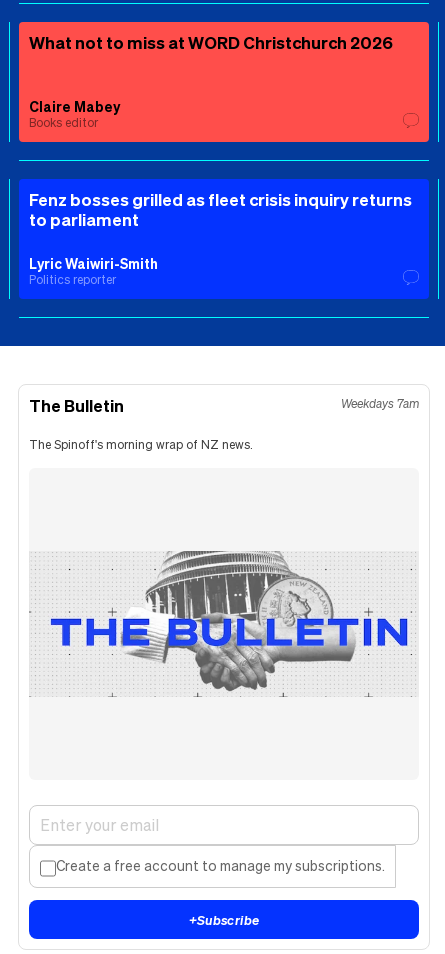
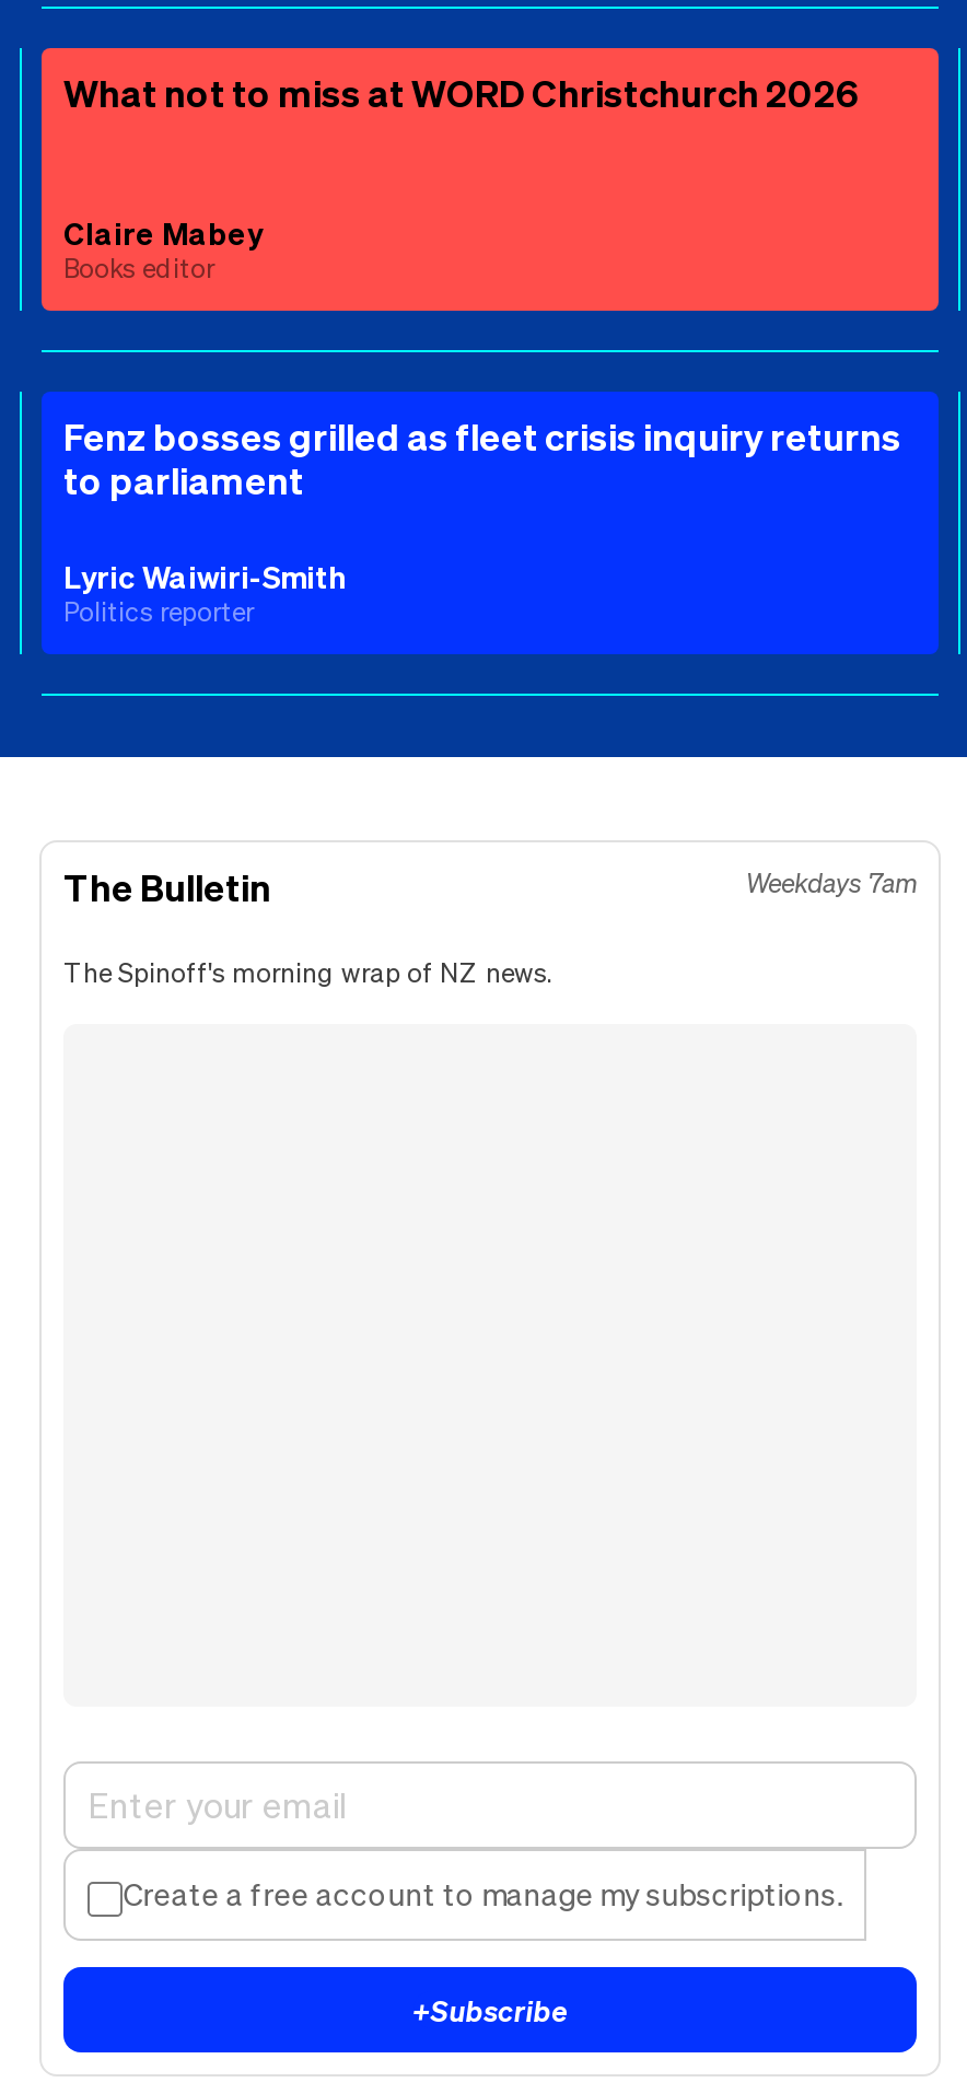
- [image]
